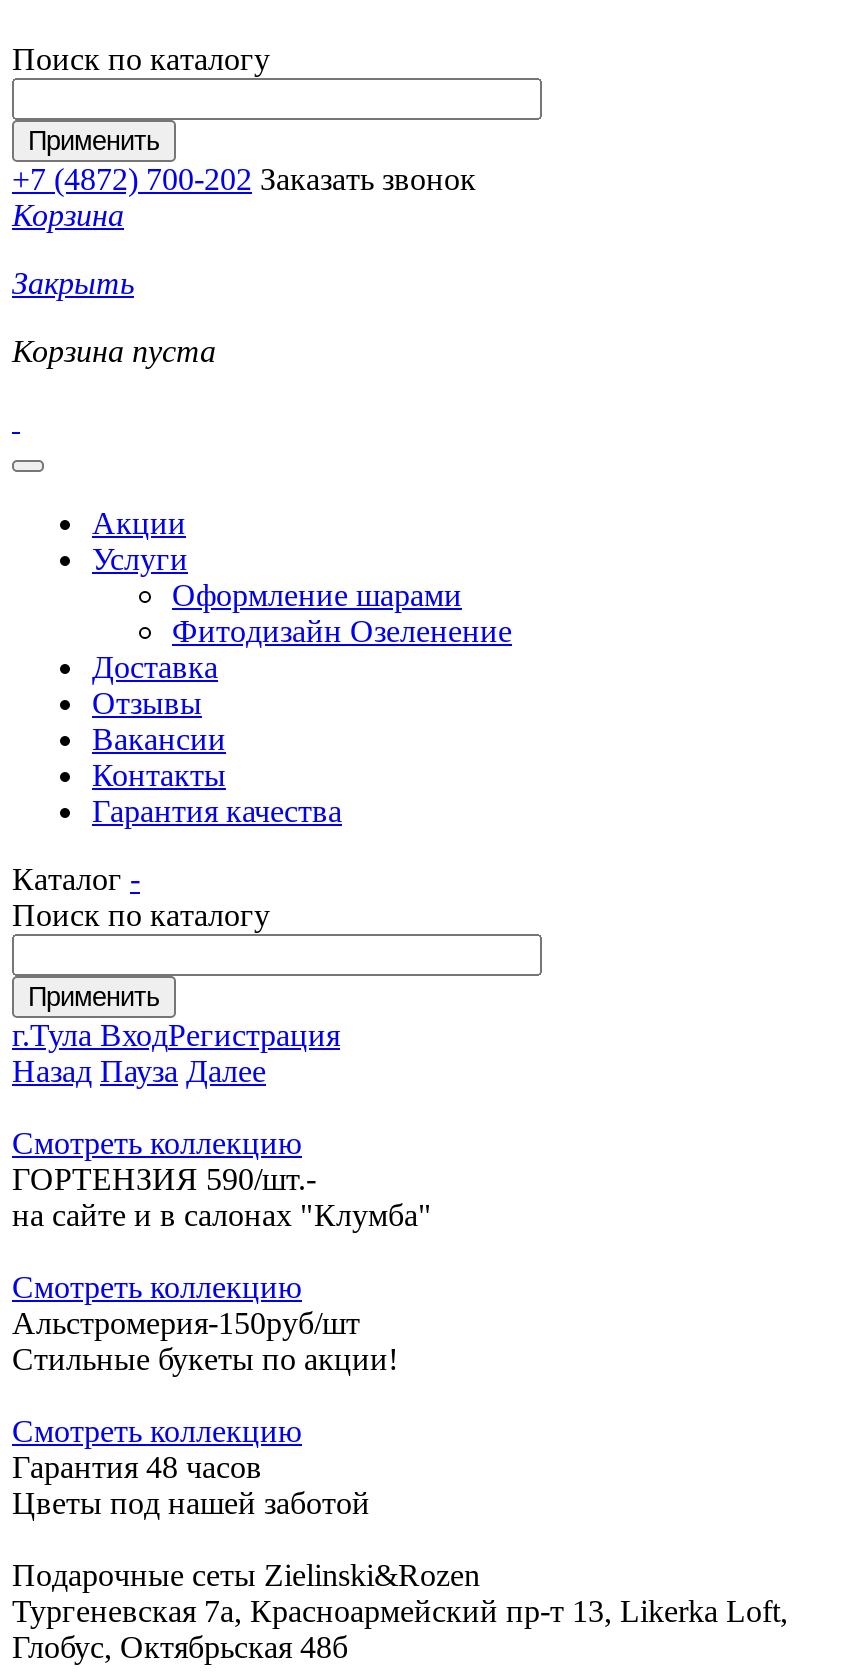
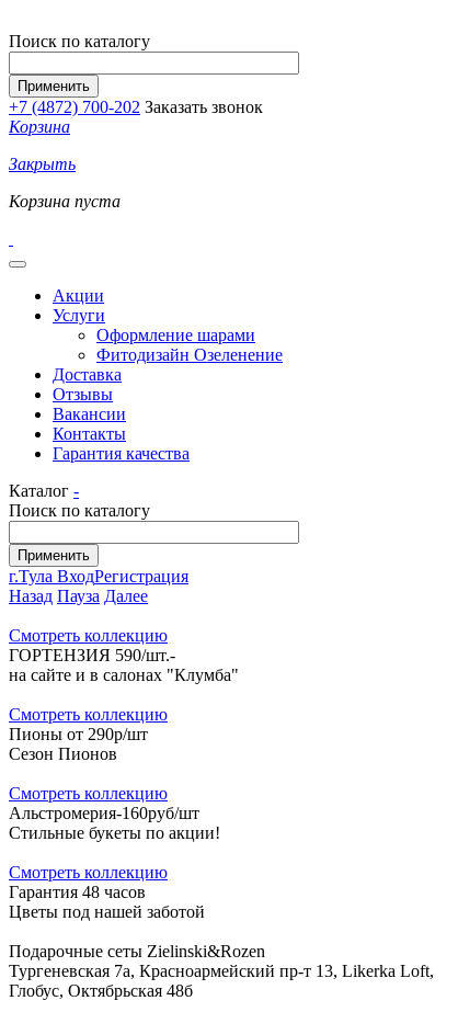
- Альстромерия-150руб/шт
+ Пионы от 290р/шт
+ Сезон Пионов
+ Cмотреть коллекцию
+ Альстромерия-160руб/шт
